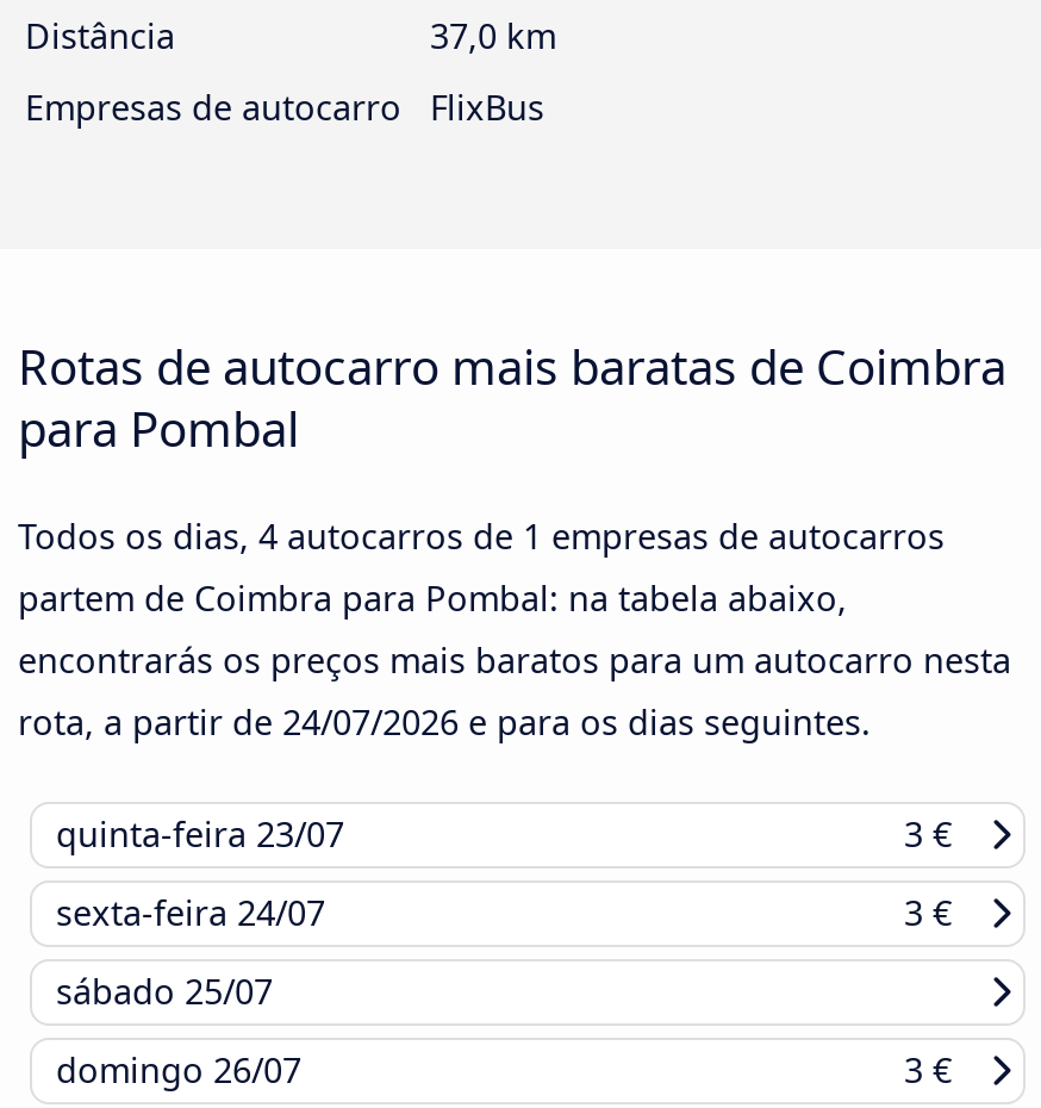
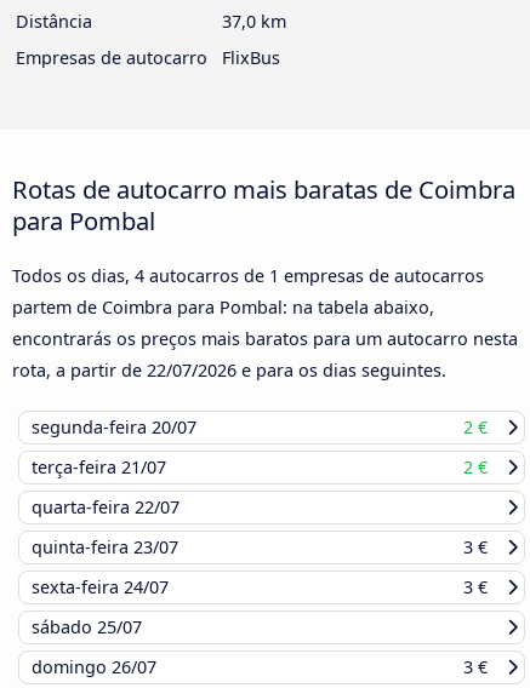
- rota, a partir de 24/07/2026 e para os dias seguintes.
+ rota, a partir de 22/07/2026 e para os dias seguintes.
+ segunda-feira 20/07
+ 2 €
+ terça-feira 21/07
+ 2 €
+ quarta-feira 22/07
